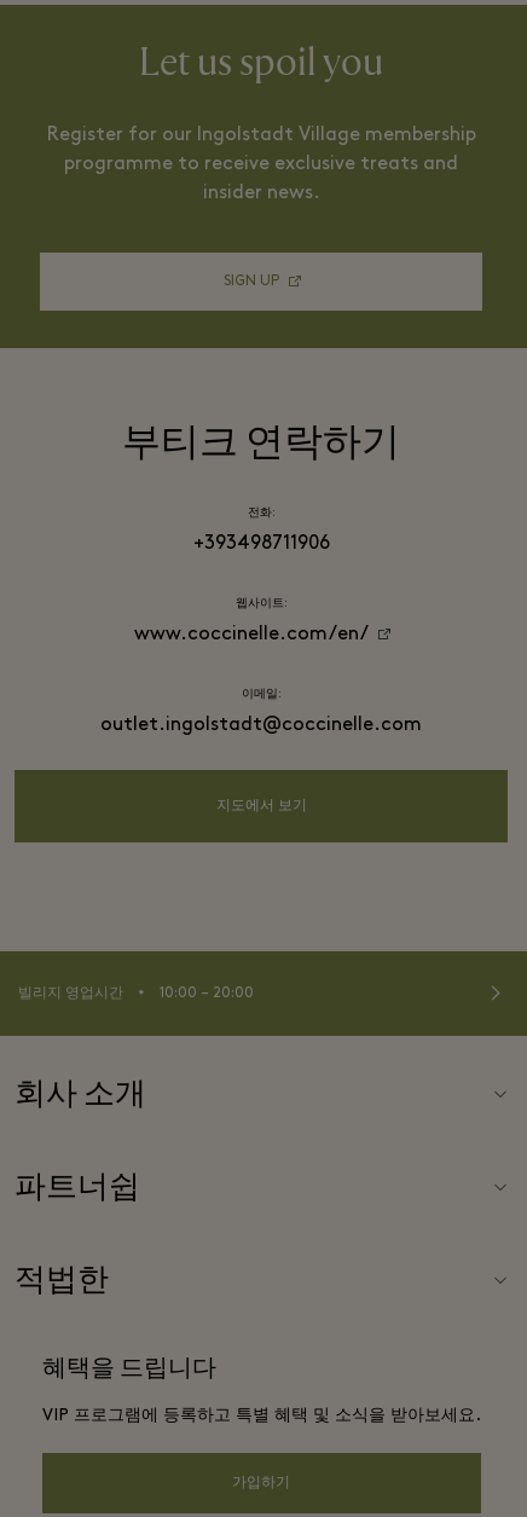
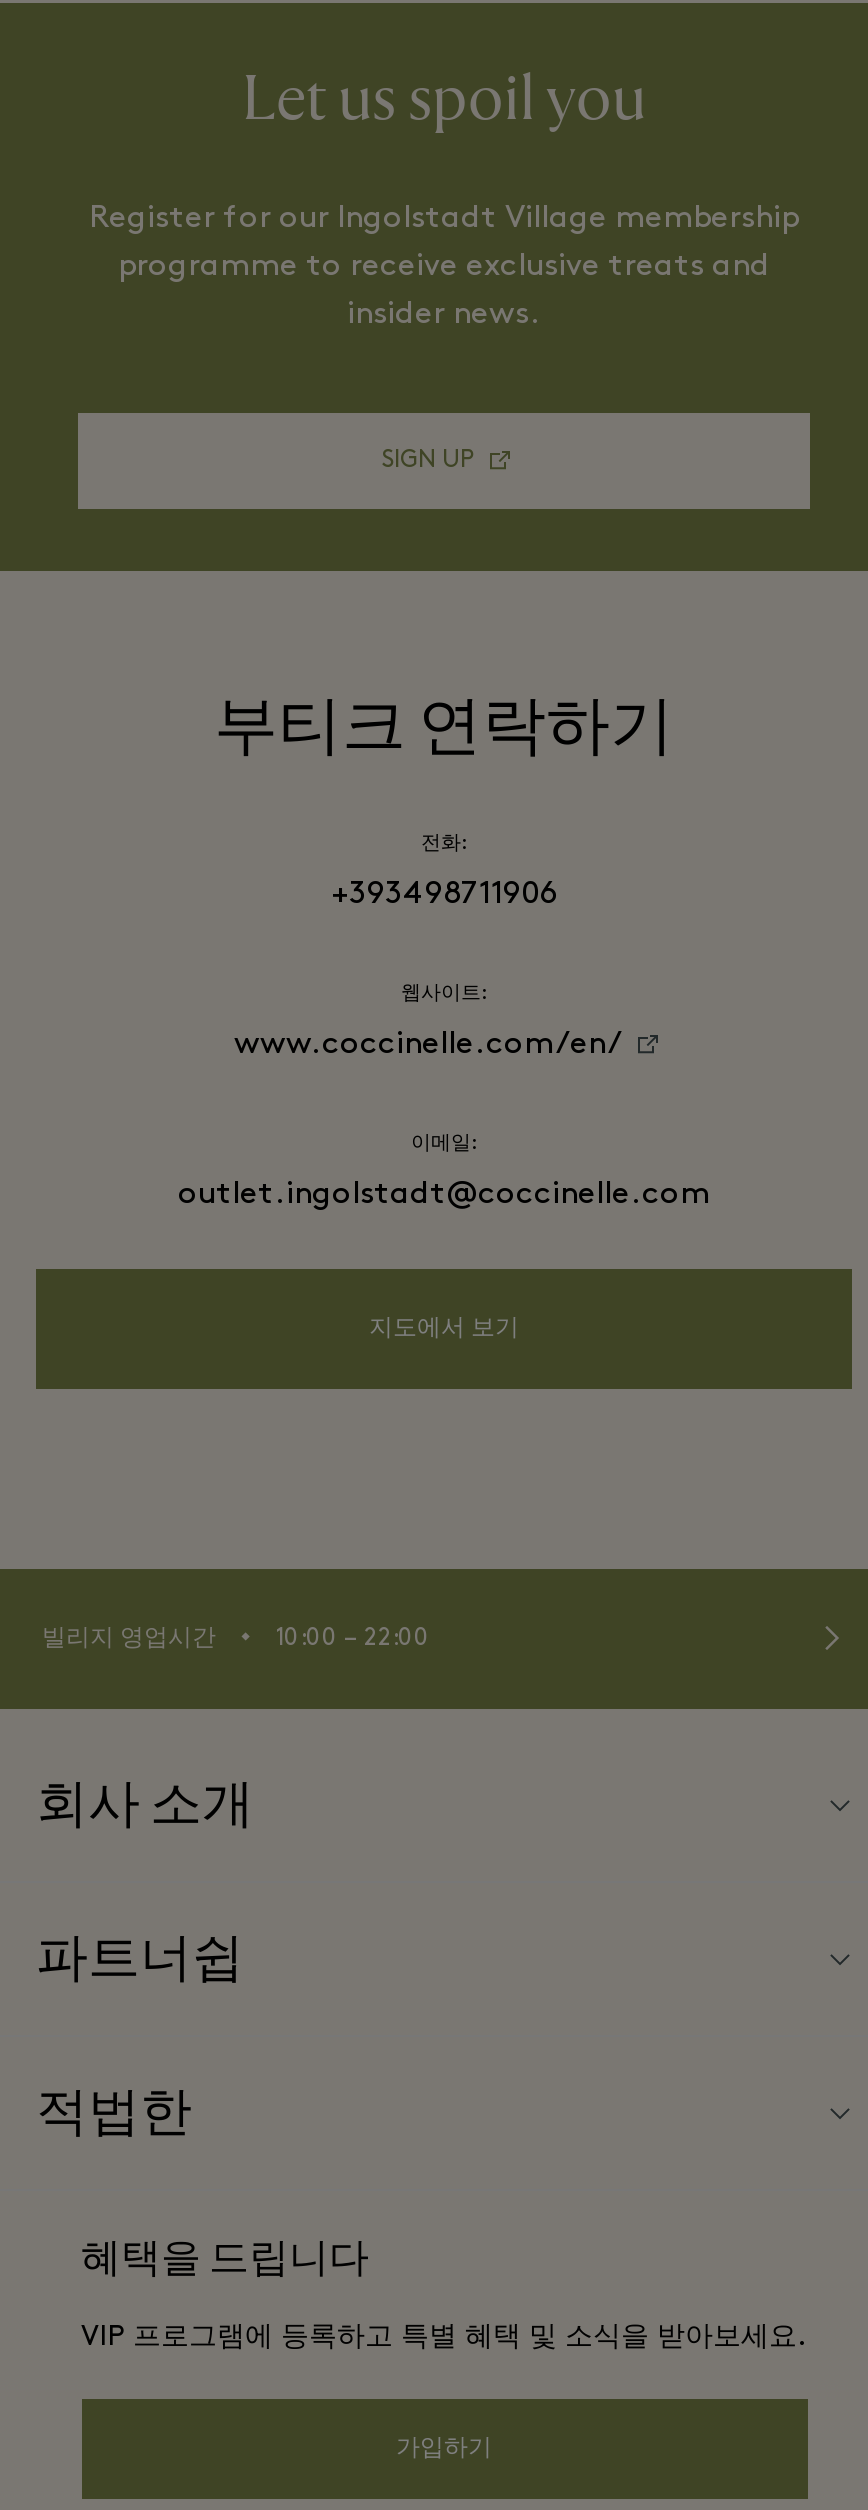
- 10:00 – 20:00
+ 10:00 – 22:00
